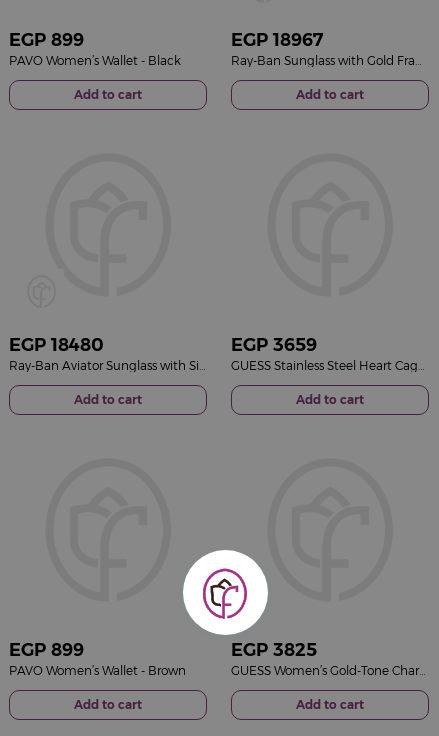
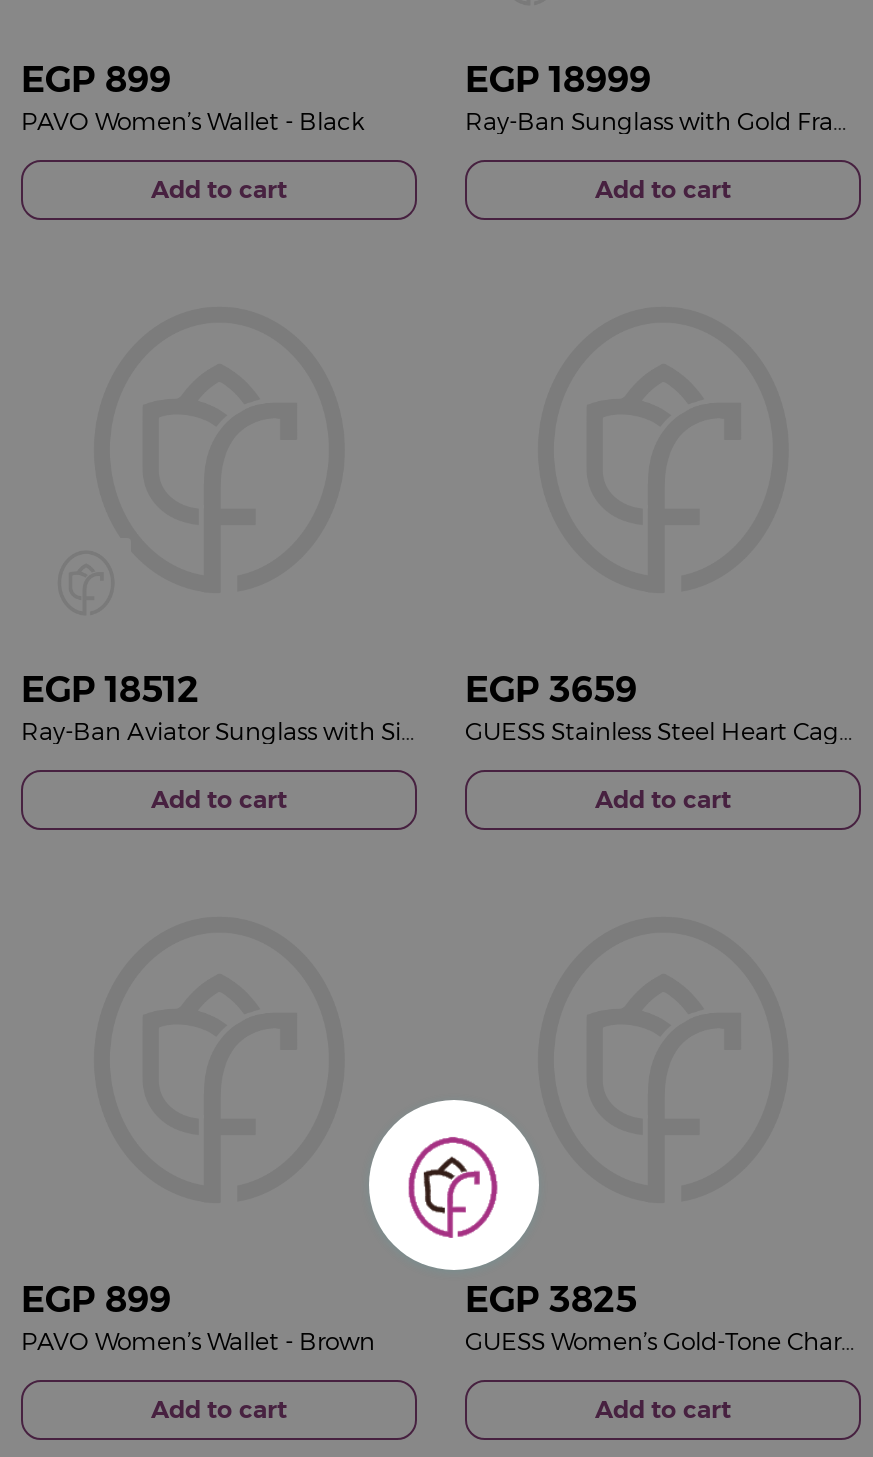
- EGP 18967
+ EGP 18999

- EGP 18480
+ EGP 18512
